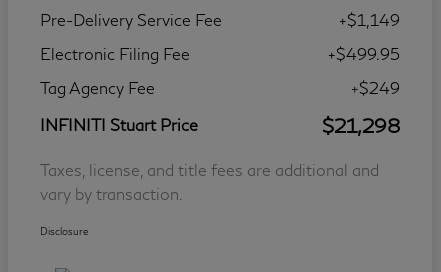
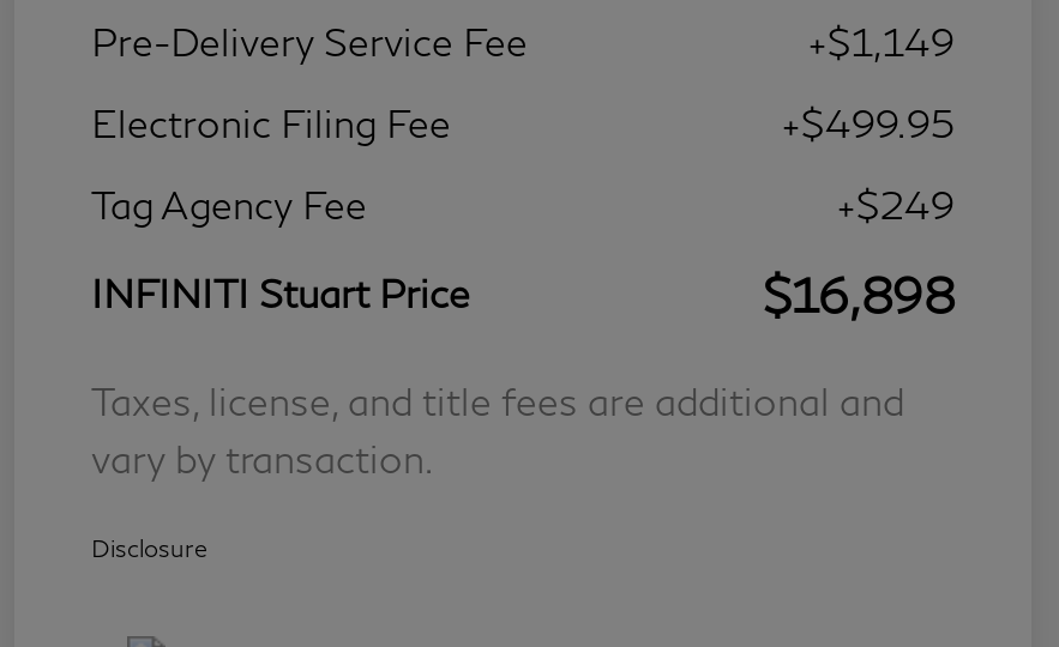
- $21,298
+ $16,898
